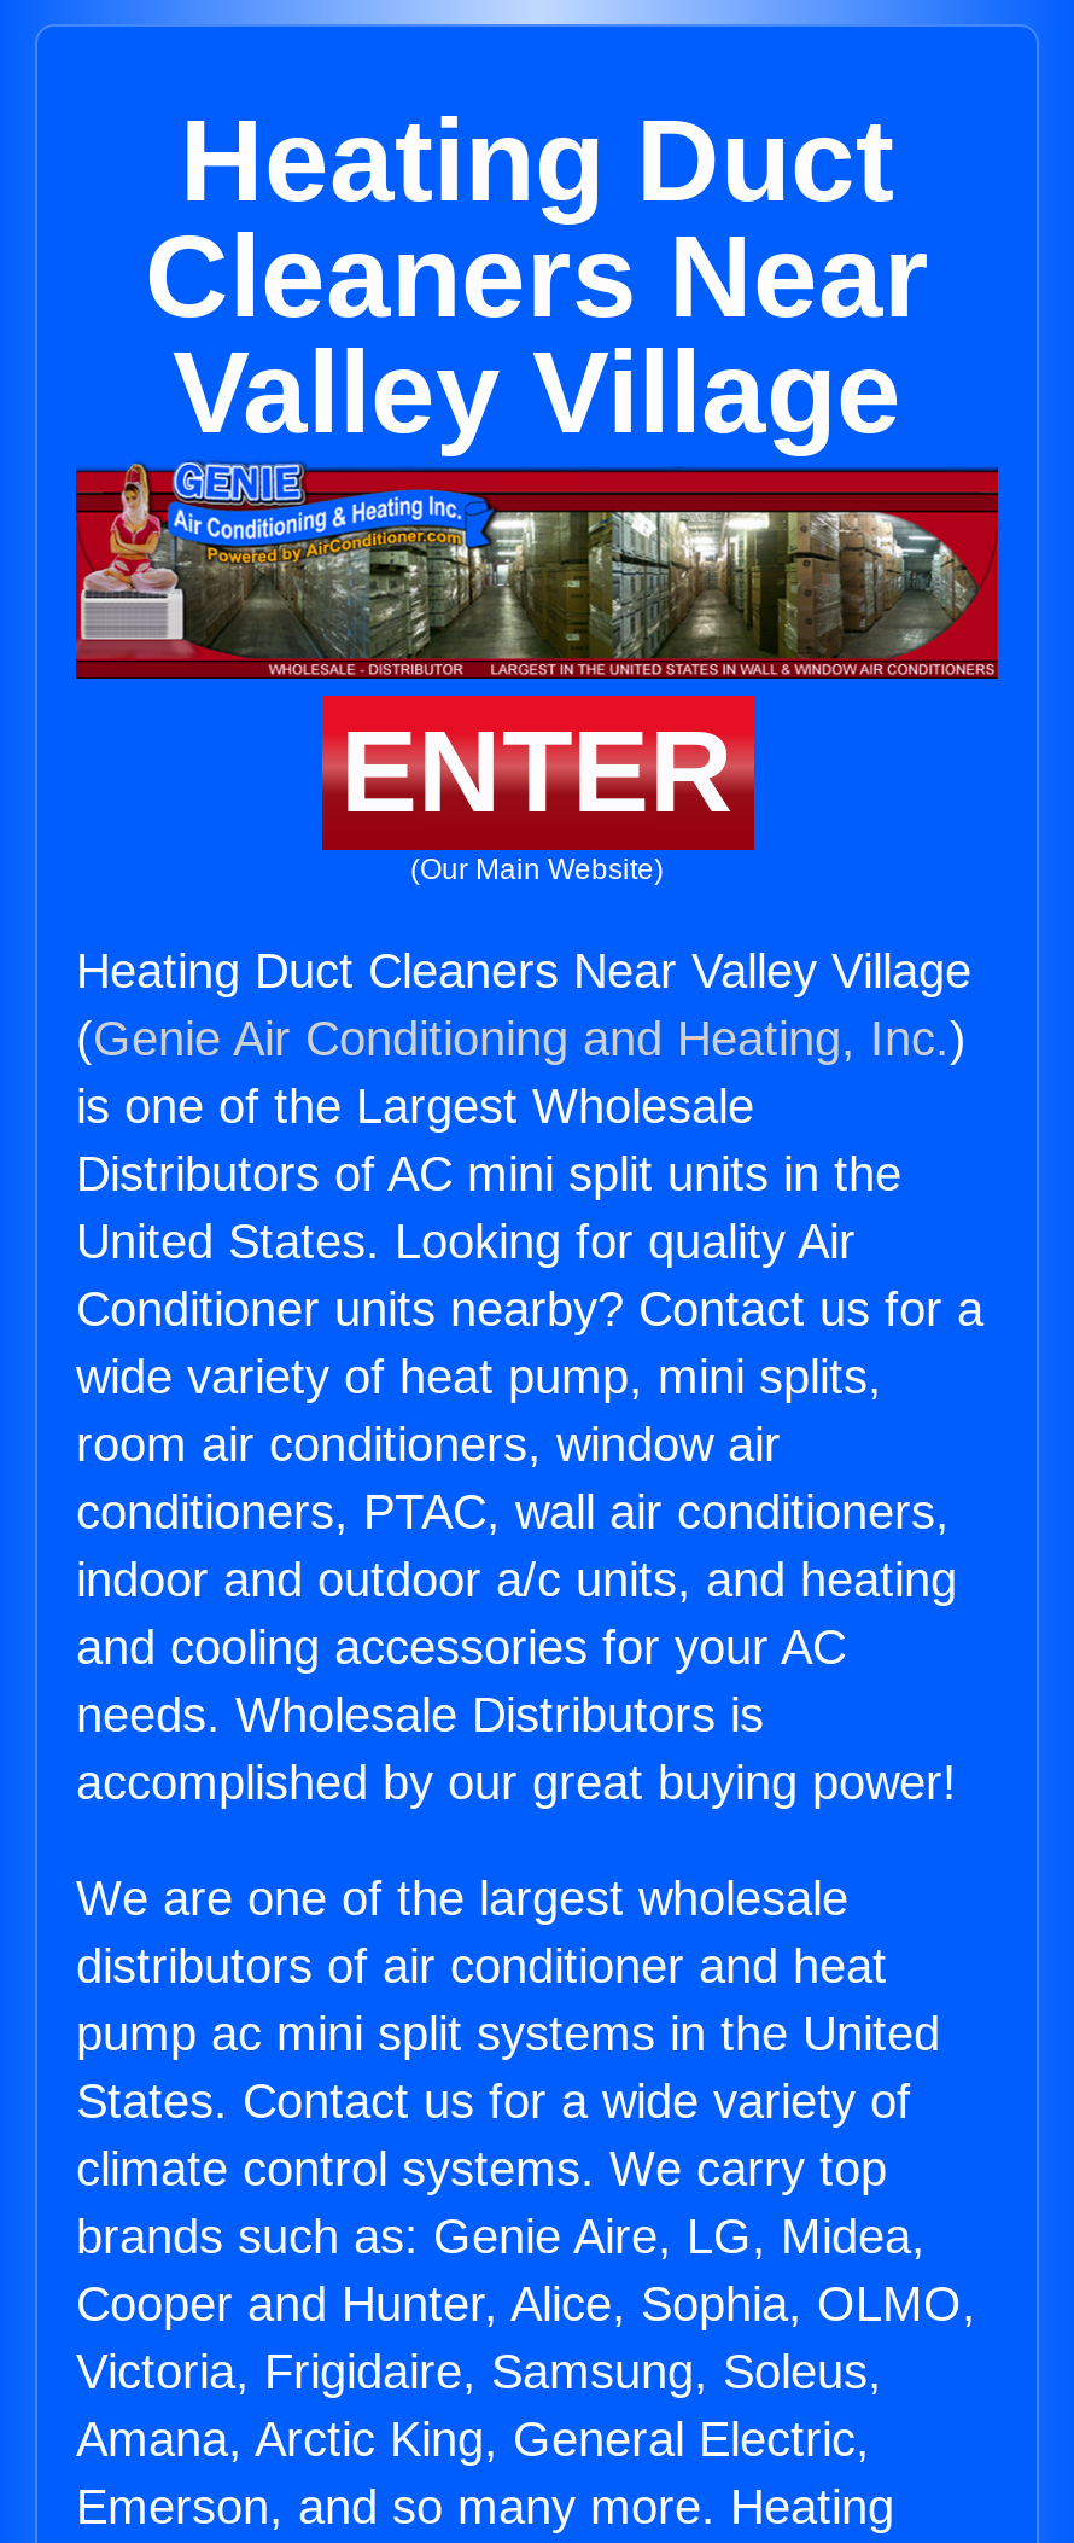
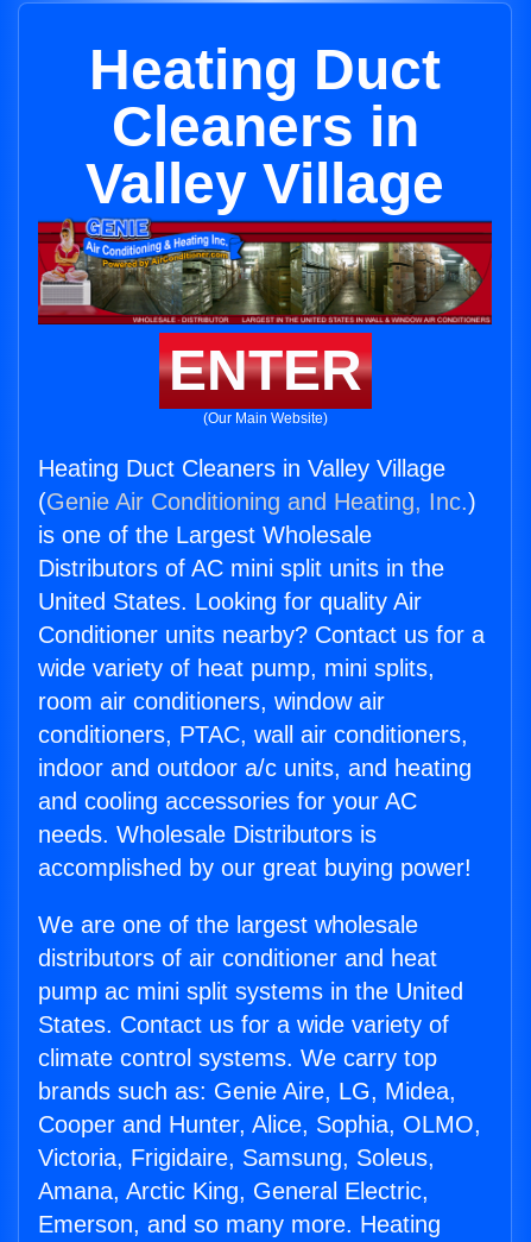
- Cleaners Near
+ Cleaners in

- Heating Duct Cleaners Near Valley Village
+ Heating Duct Cleaners in Valley Village
